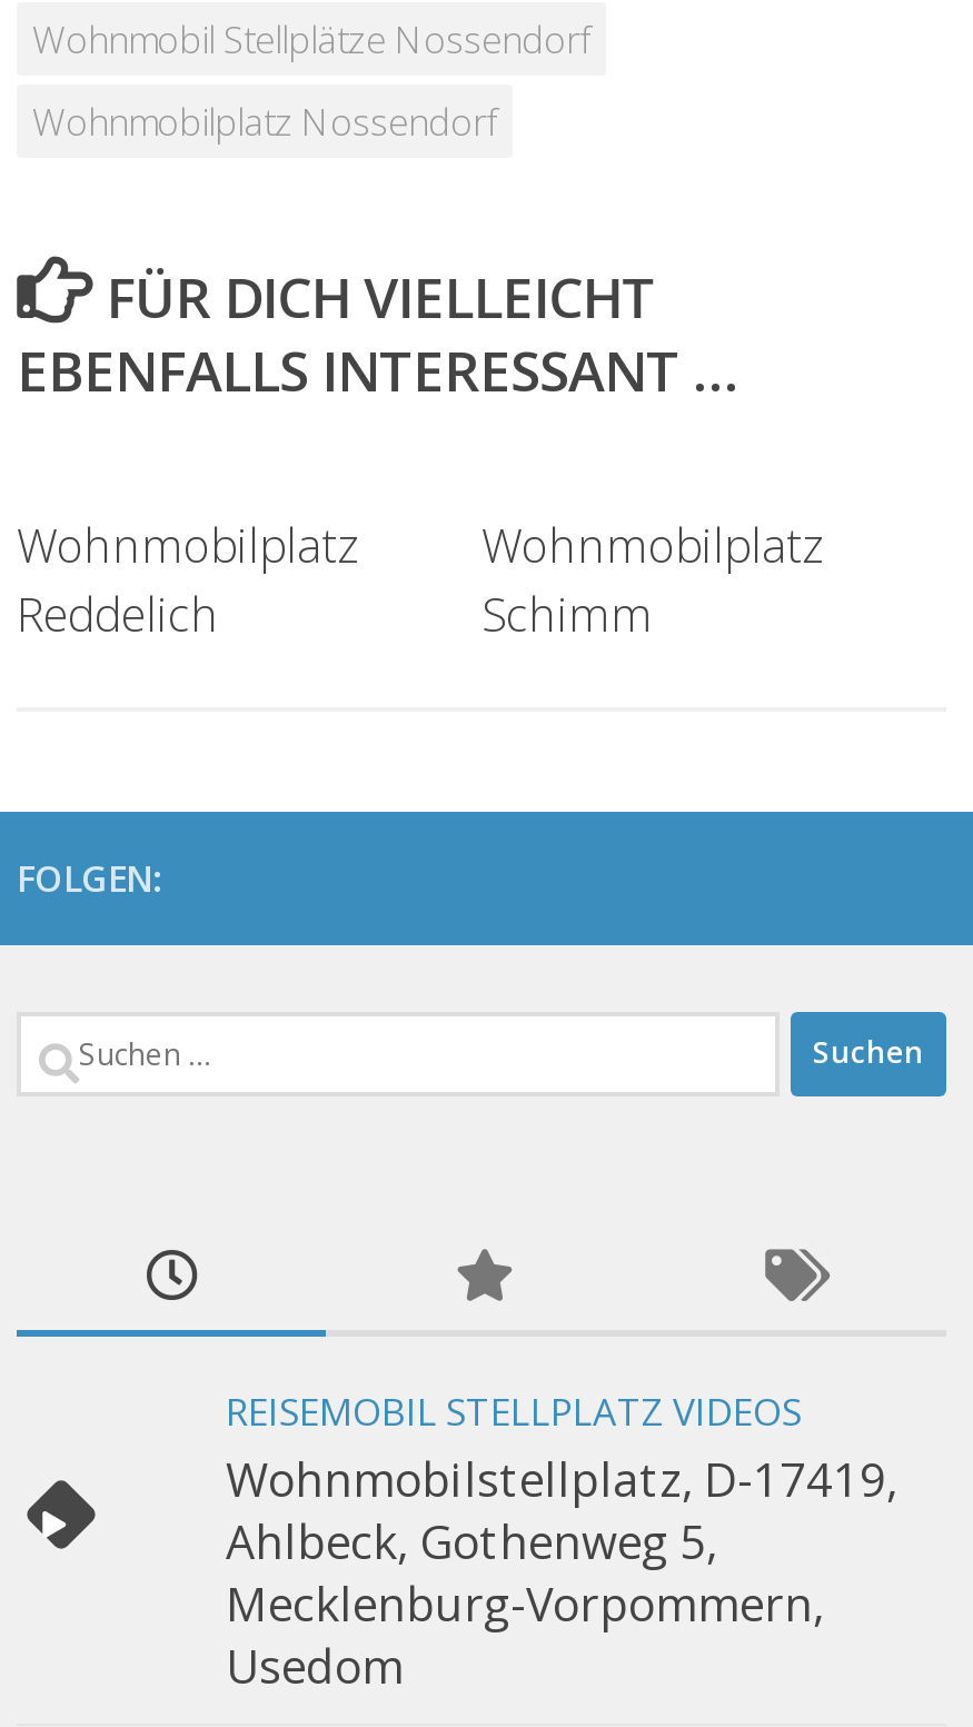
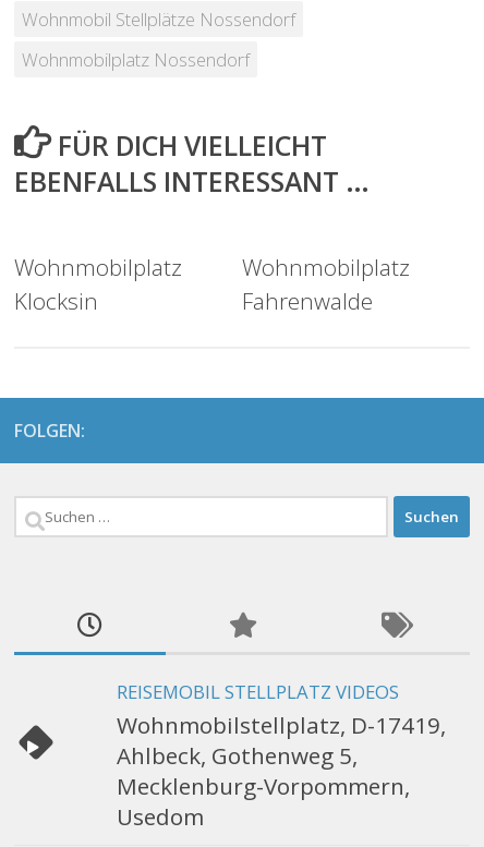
- Reddelich
+ Klocksin

- Schimm
+ Fahrenwalde
